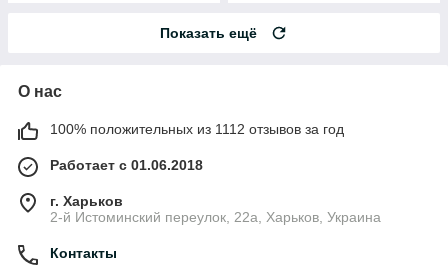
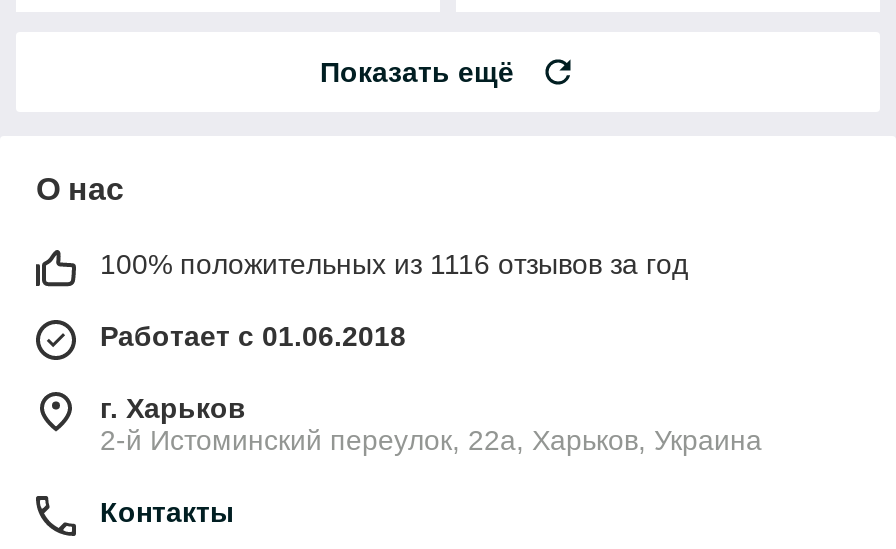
- 100% положительных из 1112 отзывов за год
+ 100% положительных из 1116 отзывов за год
